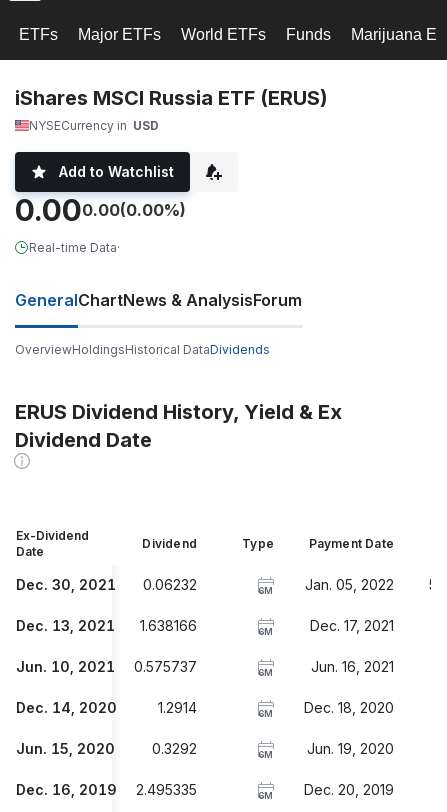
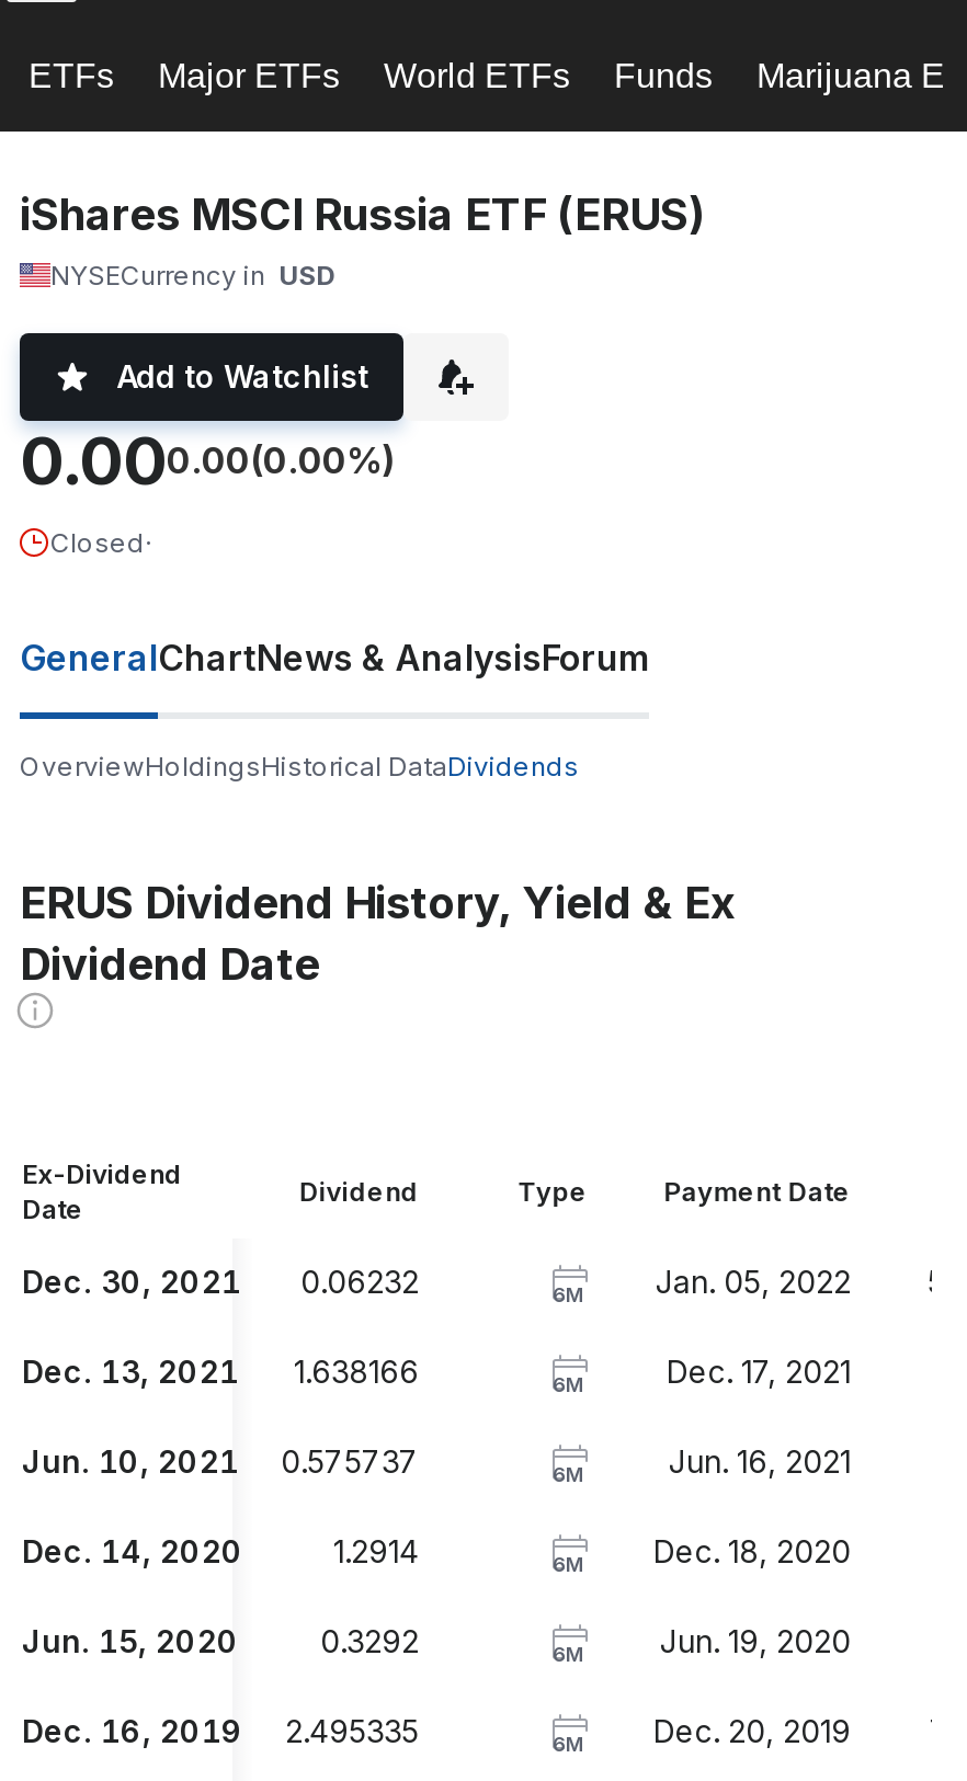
- Real-time Data·
+ Closed·
